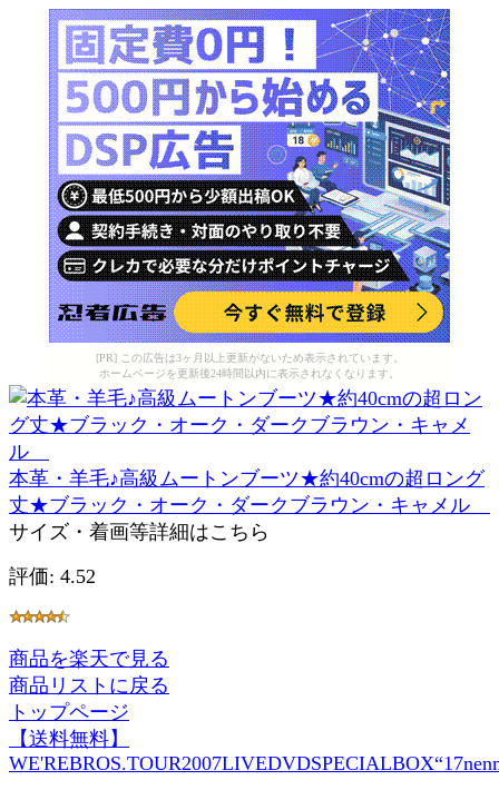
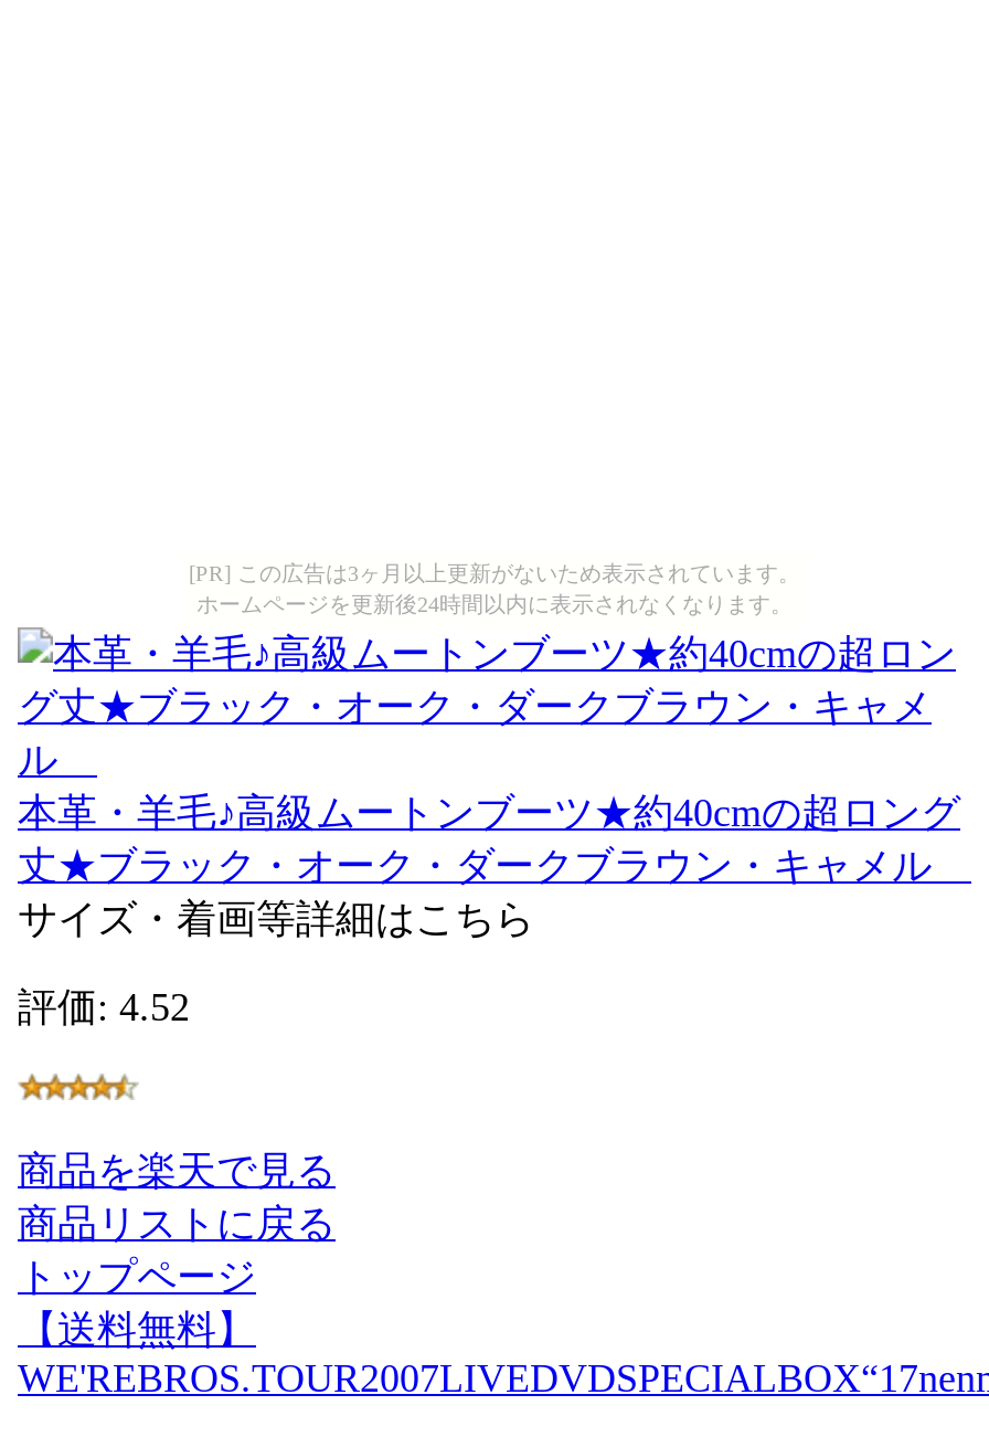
- [image]
